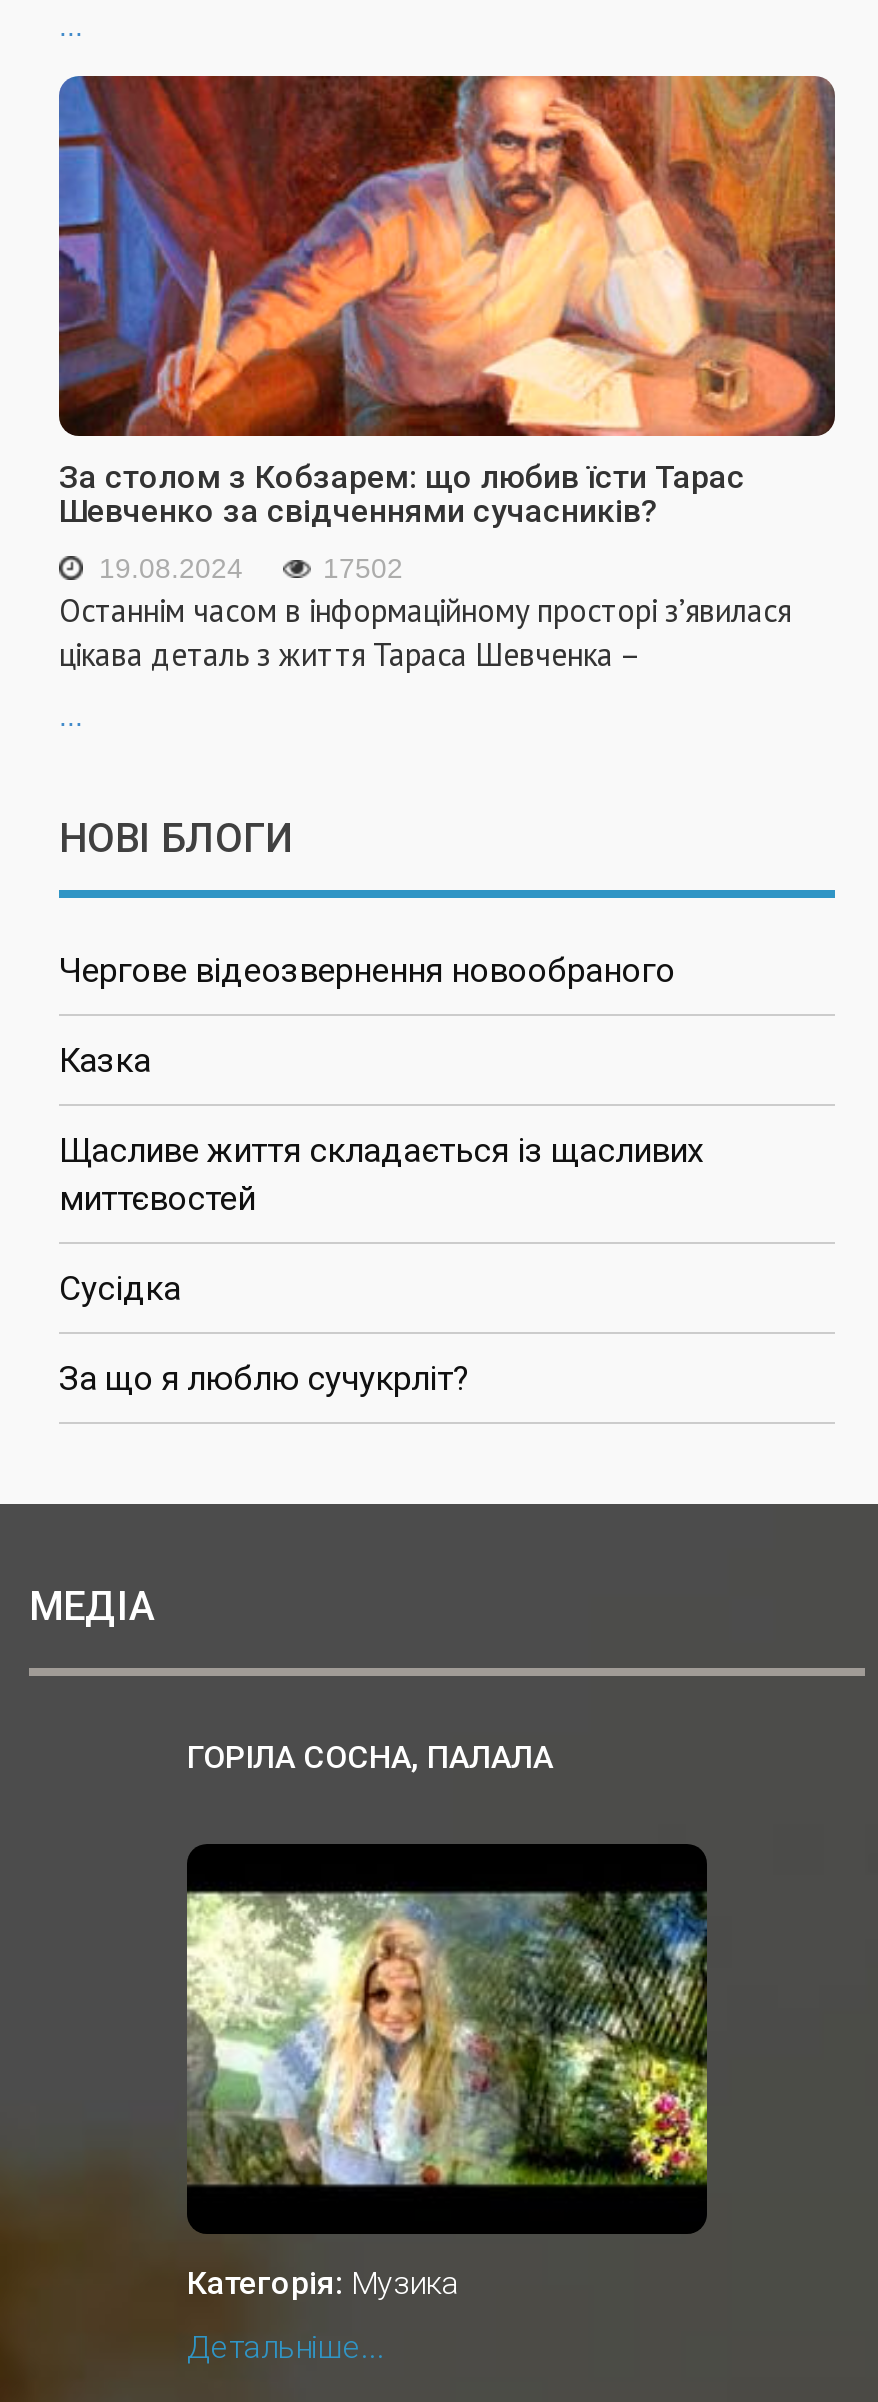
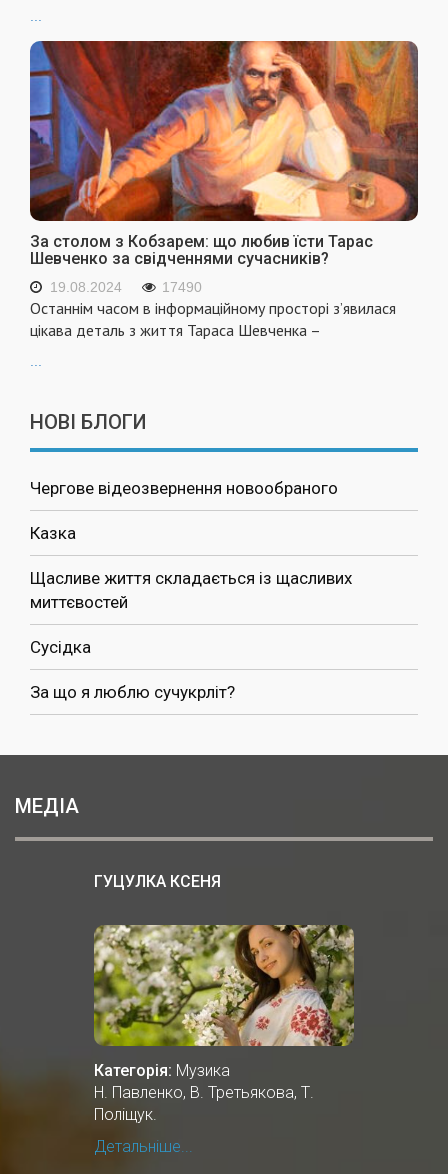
- 17502
+ 17490

- ГОРІЛА СОСНА, ПАЛАЛА
+ ГУЦУЛКА КСЕНЯ

- [image]
+ [image]

moved up: Категорія: Музика

+ Н. Павленко, В. Третьякова, Т.
+ Поліщук.
